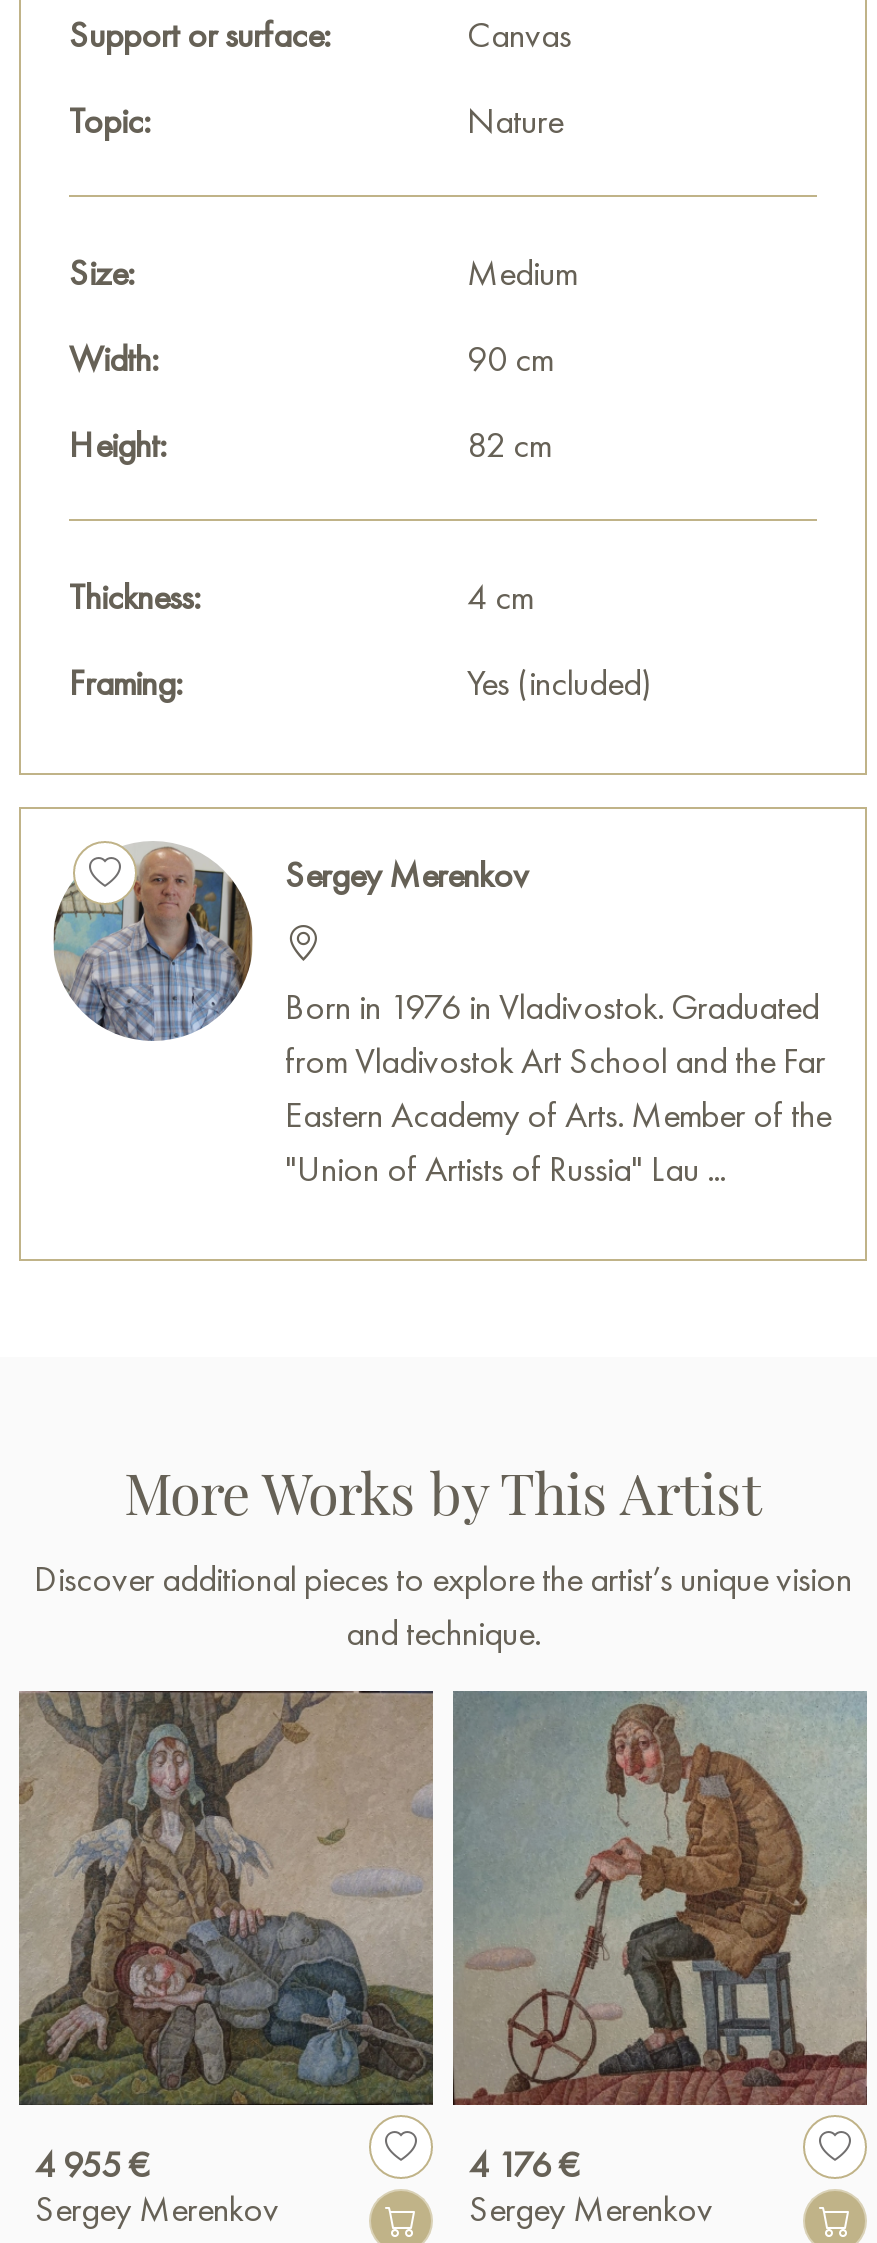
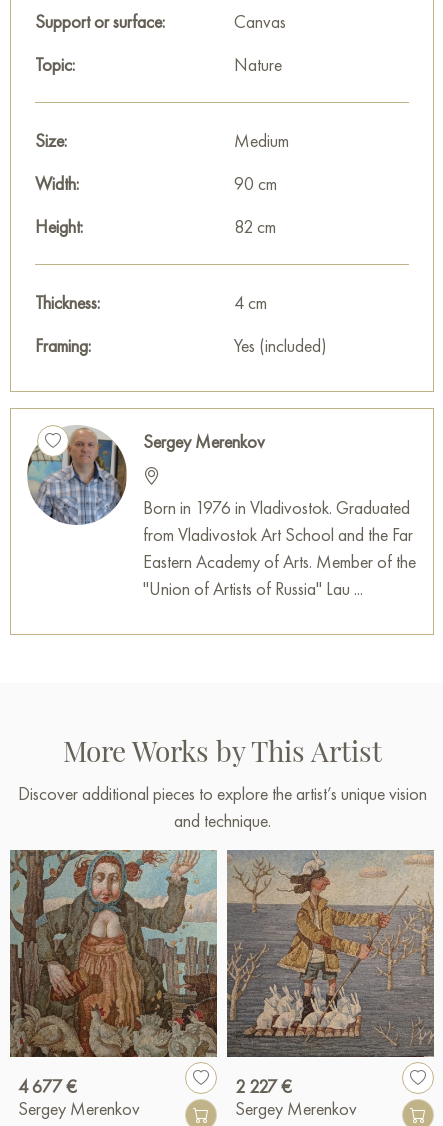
- [image]
- 4 955 €
+ [image]
+ 4 677 €

- [image]
- 4 176 €
+ [image]
+ 2 227 €
